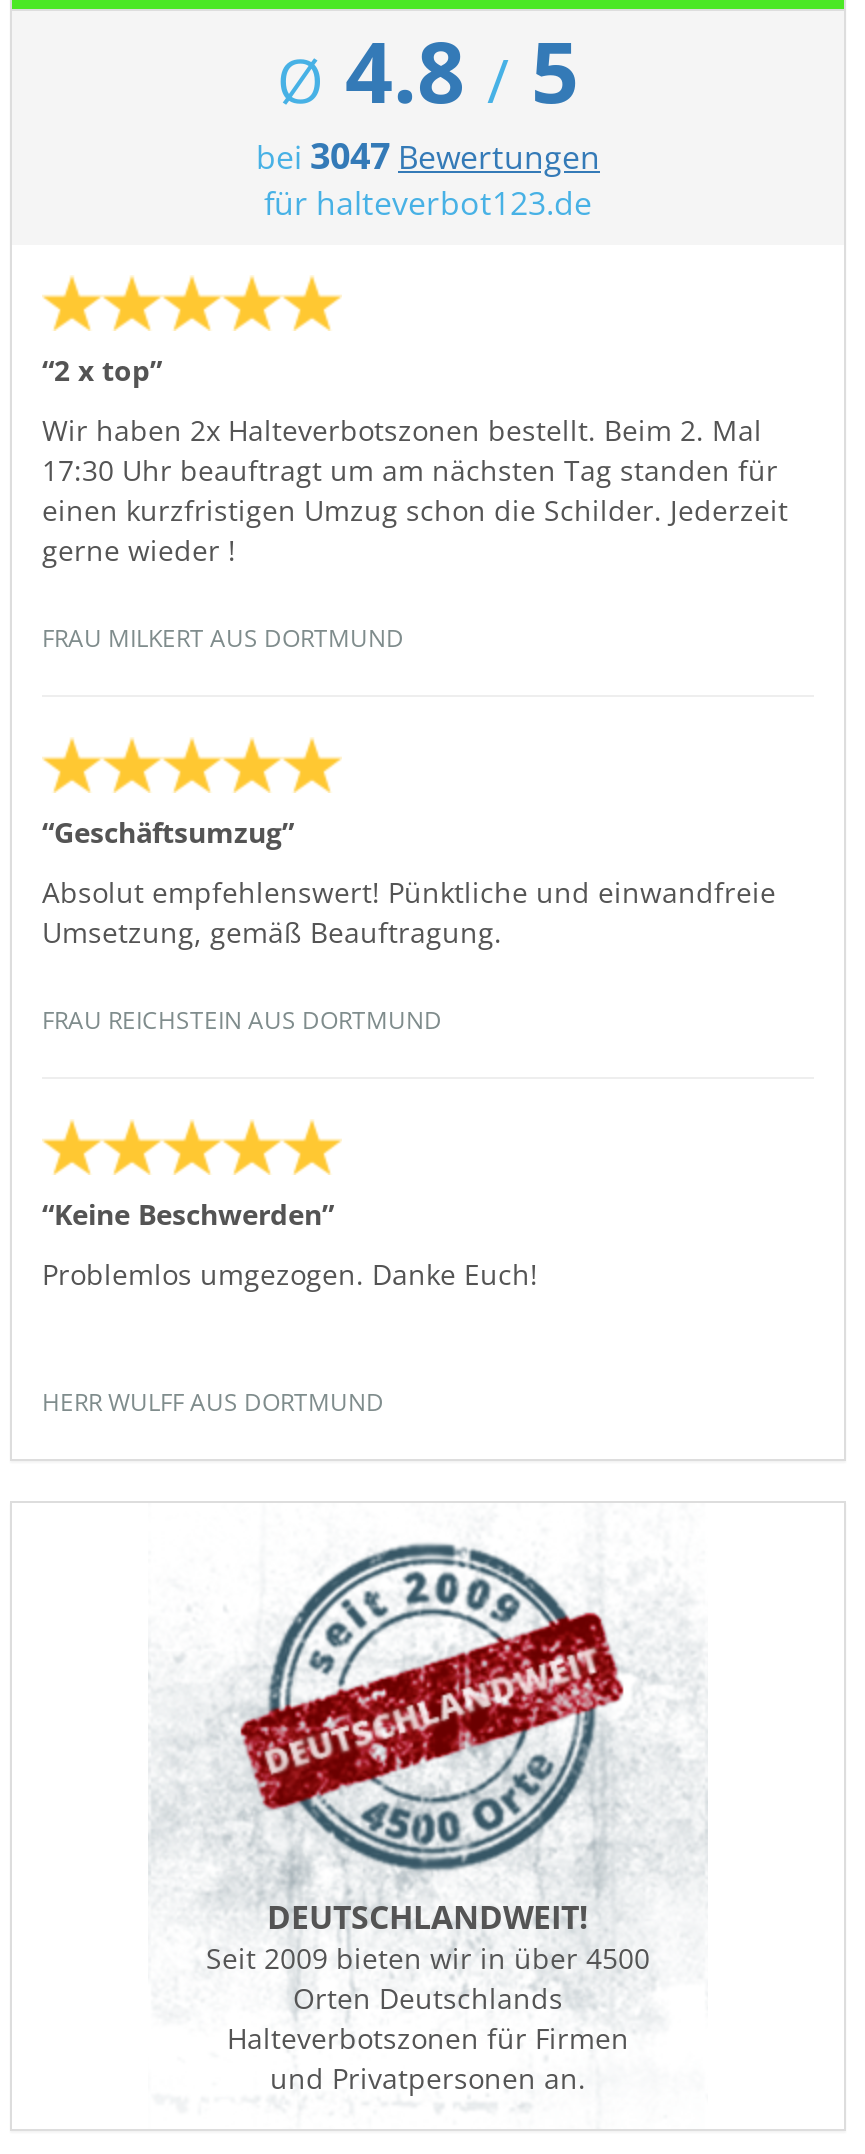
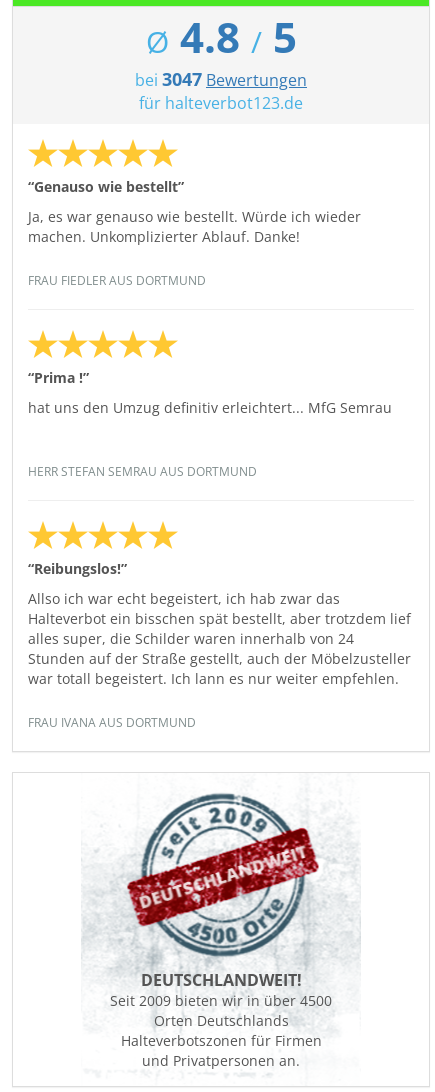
- “2 x top”
+ “Genauso wie bestellt”

- Wir haben 2x Halteverbotszonen bestellt. Beim 2. Mal
- 17:30 Uhr beauftragt um am nächsten Tag standen für
- einen kurzfristigen Umzug schon die Schilder. Jederzeit
- gerne wieder !
+ Ja, es war genauso wie bestellt. Würde ich wieder
+ machen. Unkomplizierter Ablauf. Danke!

- FRAU MILKERT AUS DORTMUND
+ FRAU FIEDLER AUS DORTMUND

- “Geschäftsumzug”
+ “Prima !”

- Absolut empfehlenswert! Pünktliche und einwandfreie
- Umsetzung, gemäß Beauftragung.
+ hat uns den Umzug definitiv erleichtert... MfG Semrau

- FRAU REICHSTEIN AUS DORTMUND
+ HERR STEFAN SEMRAU AUS DORTMUND

- “Keine Beschwerden”
+ “Reibungslos!”

- Problemlos umgezogen. Danke Euch!
+ Allso ich war echt begeistert, ich hab zwar das
+ Halteverbot ein bisschen spät bestellt, aber trotzdem lief
+ alles super, die Schilder waren innerhalb von 24
+ Stunden auf der Straße gestellt, auch der Möbelzusteller
+ war totall begeistert. Ich lann es nur weiter empfehlen.

- HERR WULFF AUS DORTMUND
+ FRAU IVANA AUS DORTMUND
